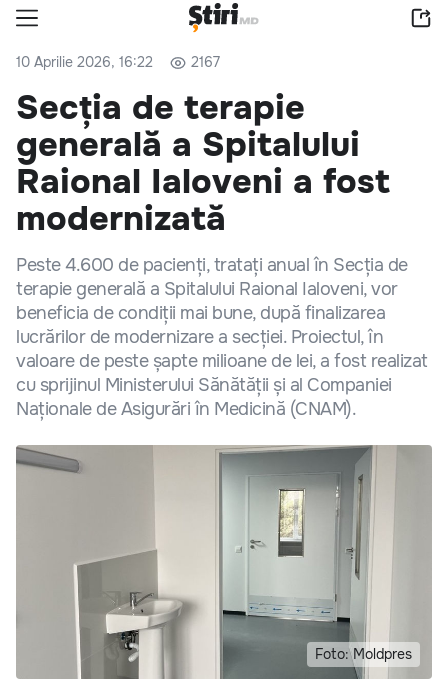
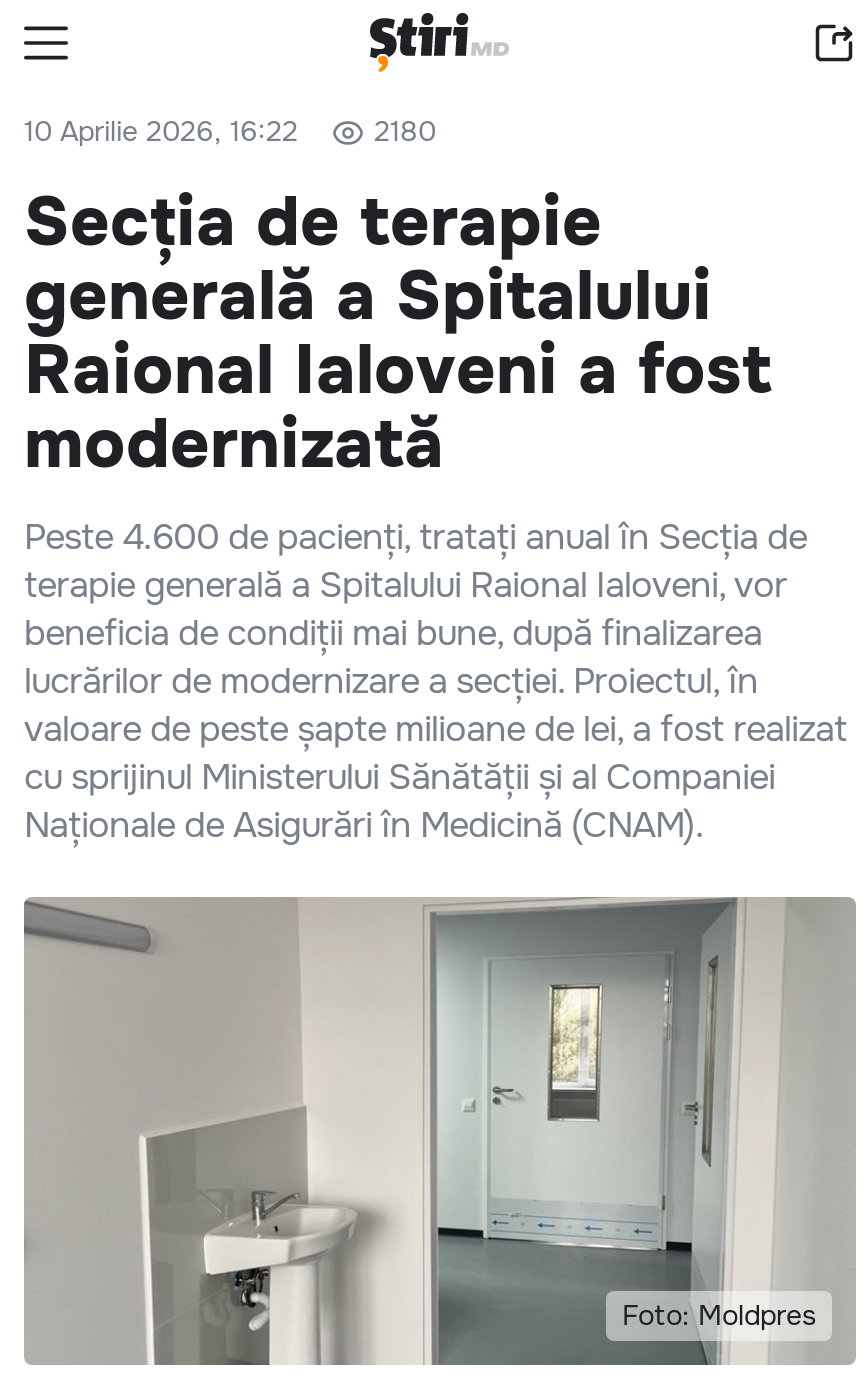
- 2167
+ 2180
